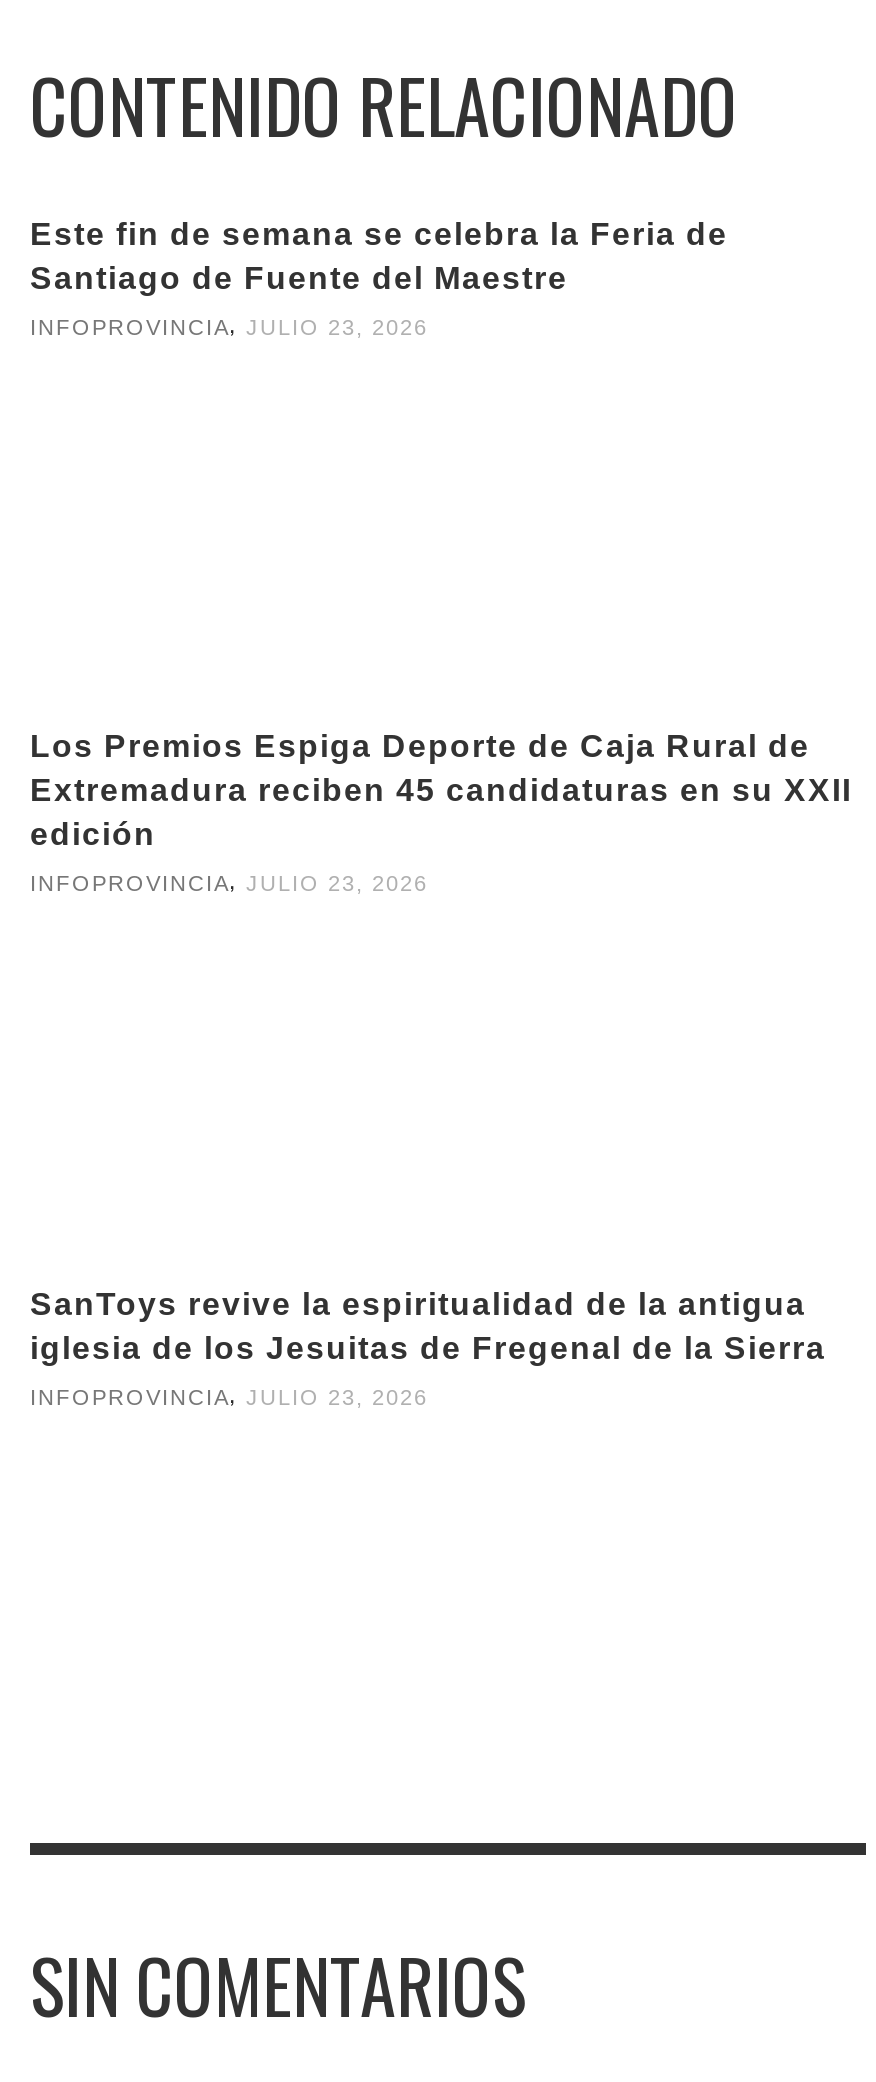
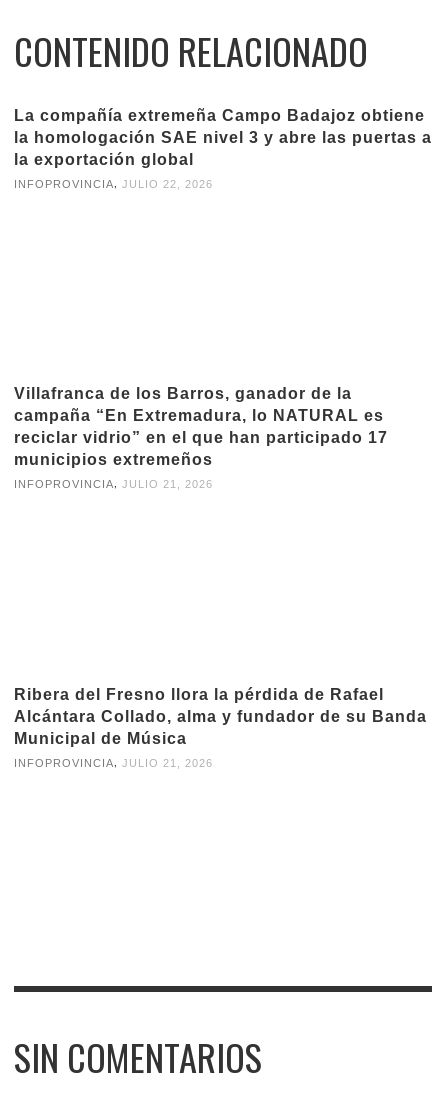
- Este fin de semana se celebra la Feria de
- Santiago de Fuente del Maestre
- INFOPROVINCIA, JULIO 23, 2026
+ La compañía extremeña Campo Badajoz obtiene
+ la homologación SAE nivel 3 y abre las puertas a
+ la exportación global
+ INFOPROVINCIA, JULIO 22, 2026

- Los Premios Espiga Deporte de Caja Rural de
- Extremadura reciben 45 candidaturas en su XXII
- edición
- INFOPROVINCIA, JULIO 23, 2026
+ Villafranca de los Barros, ganador de la
+ campaña “En Extremadura, lo NATURAL es
+ reciclar vidrio” en el que han participado 17
+ municipios extremeños
+ INFOPROVINCIA, JULIO 21, 2026

- SanToys revive la espiritualidad de la antigua
- iglesia de los Jesuitas de Fregenal de la Sierra
- INFOPROVINCIA, JULIO 23, 2026
+ Ribera del Fresno llora la pérdida de Rafael
+ Alcántara Collado, alma y fundador de su Banda
+ Municipal de Música
+ INFOPROVINCIA, JULIO 21, 2026
